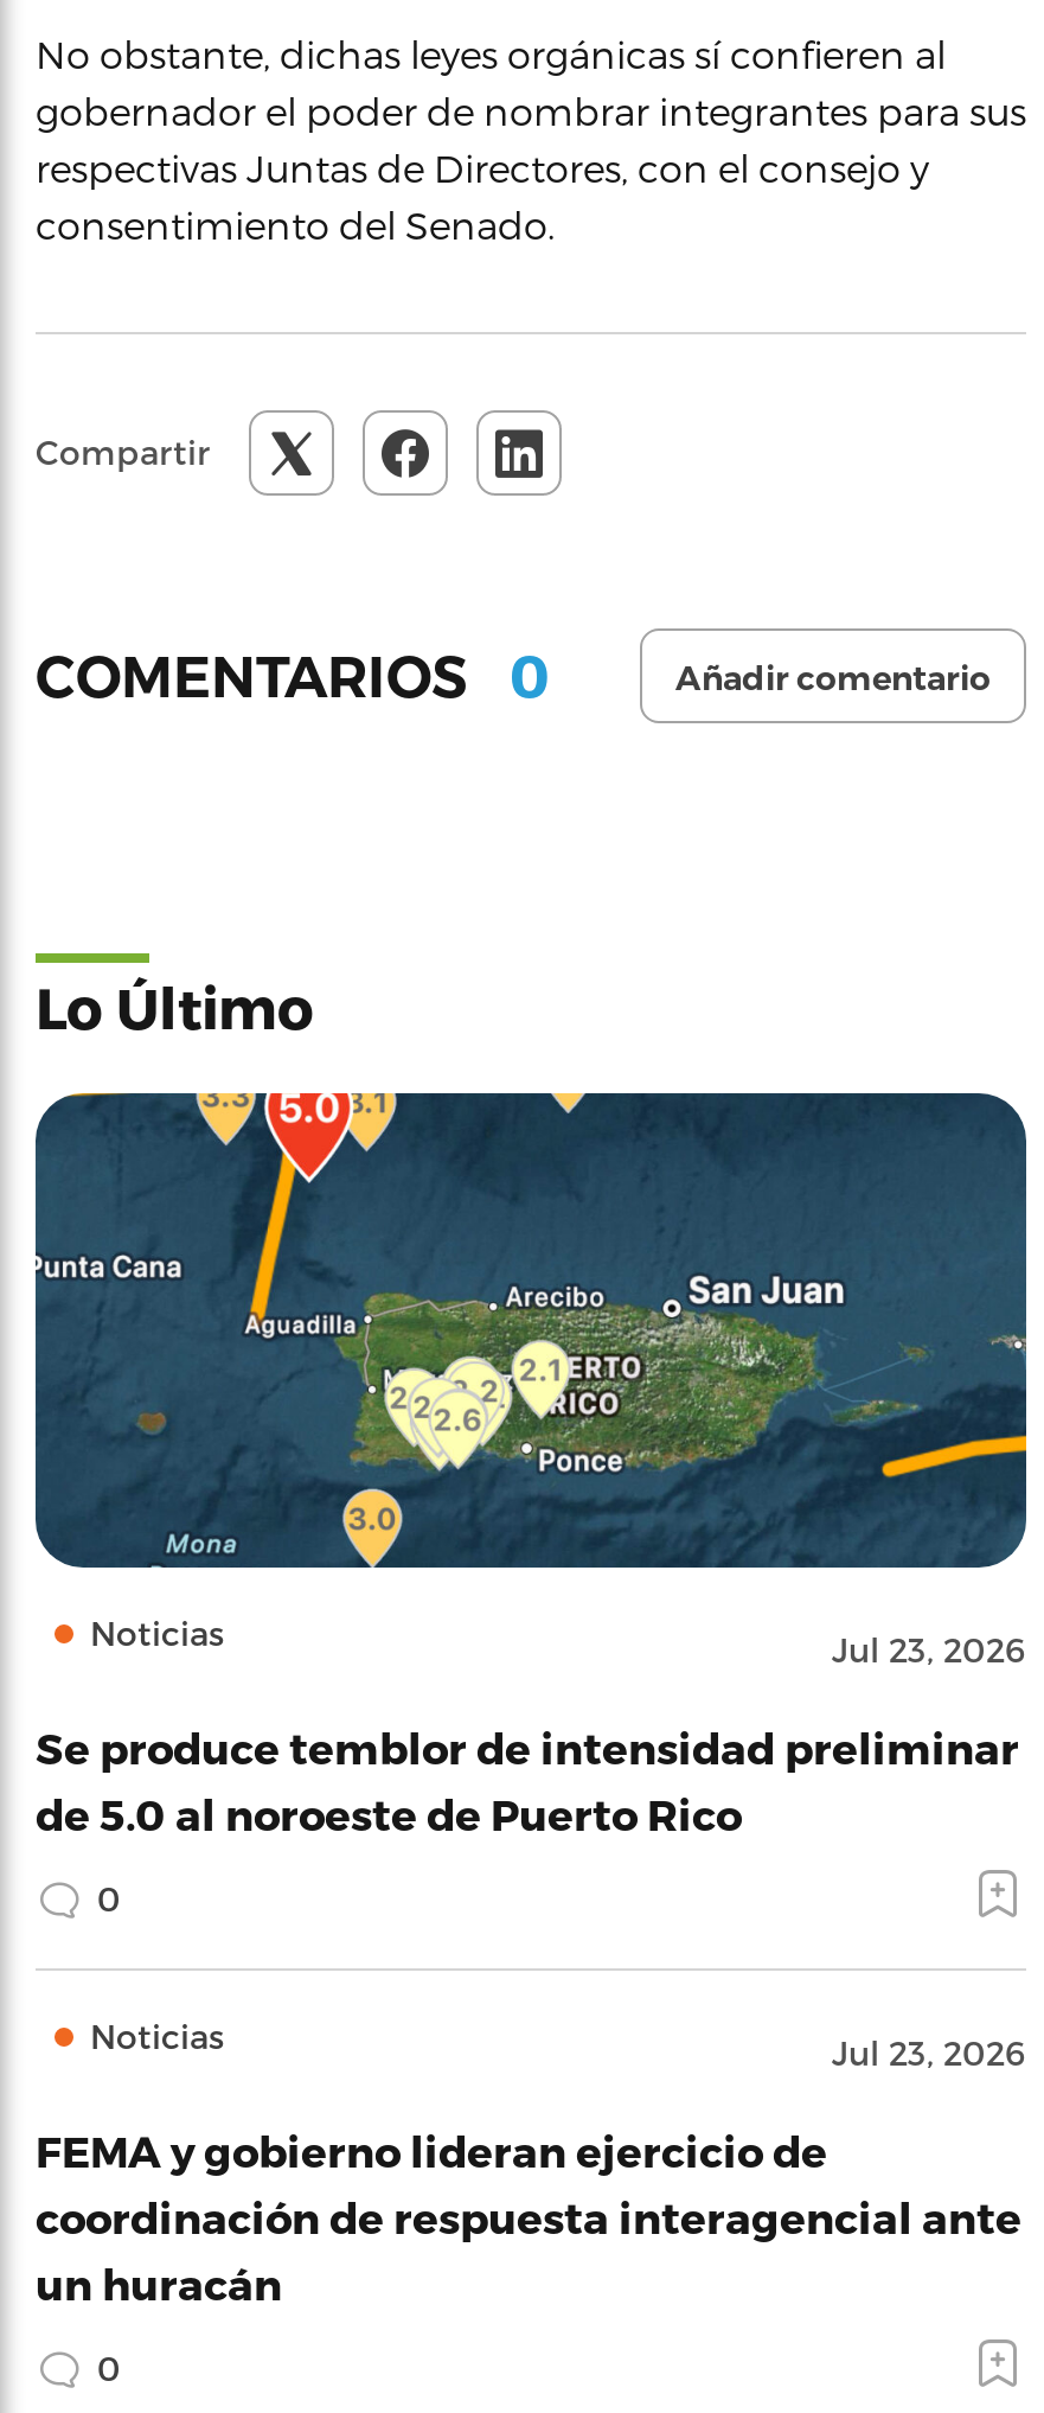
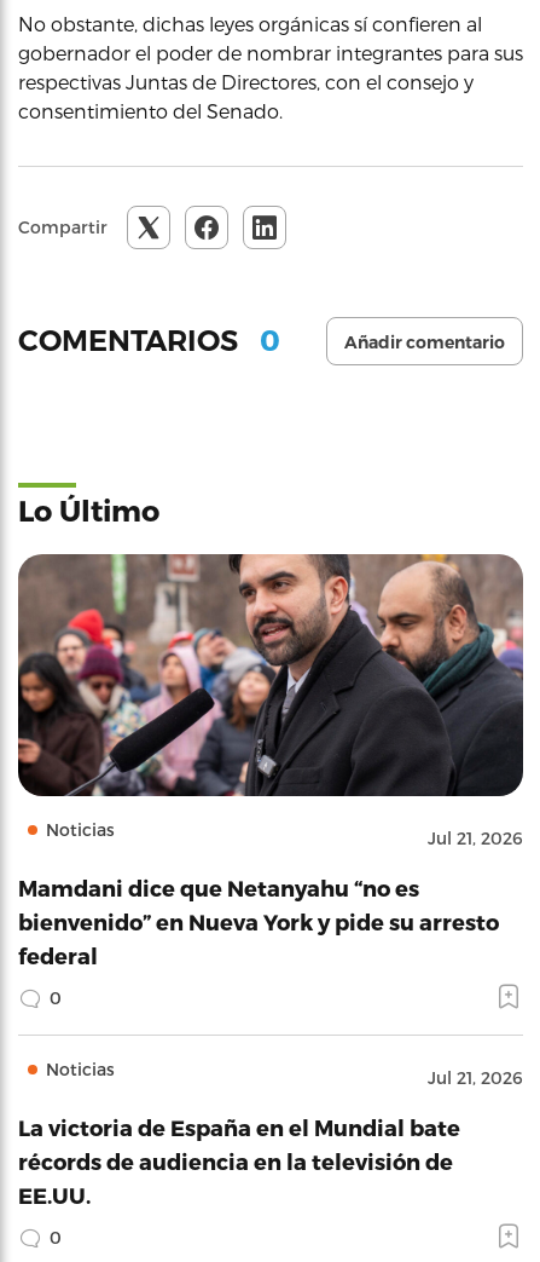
- [image]
- Jul 23, 2026
+ [image]
+ Jul 21, 2026

- Se produce temblor de intensidad preliminar
- de 5.0 al noroeste de Puerto Rico
+ Mamdani dice que Netanyahu “no es
+ bienvenido” en Nueva York y pide su arresto
+ federal

- Jul 23, 2026
+ Jul 21, 2026

- FEMA y gobierno lideran ejercicio de
- coordinación de respuesta interagencial ante
- un huracán
+ La victoria de España en el Mundial bate
+ récords de audiencia en la televisión de
+ EE.UU.
